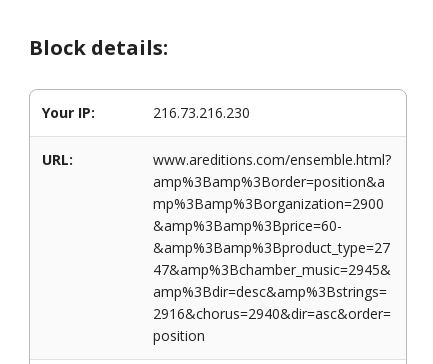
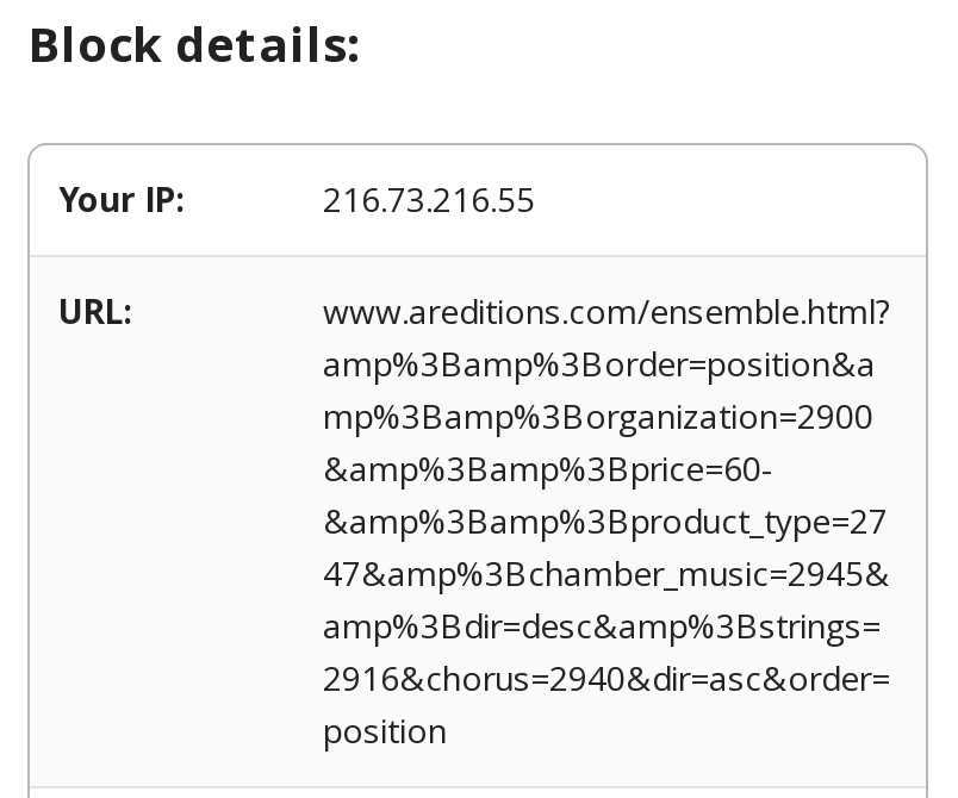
- 216.73.216.230
+ 216.73.216.55
